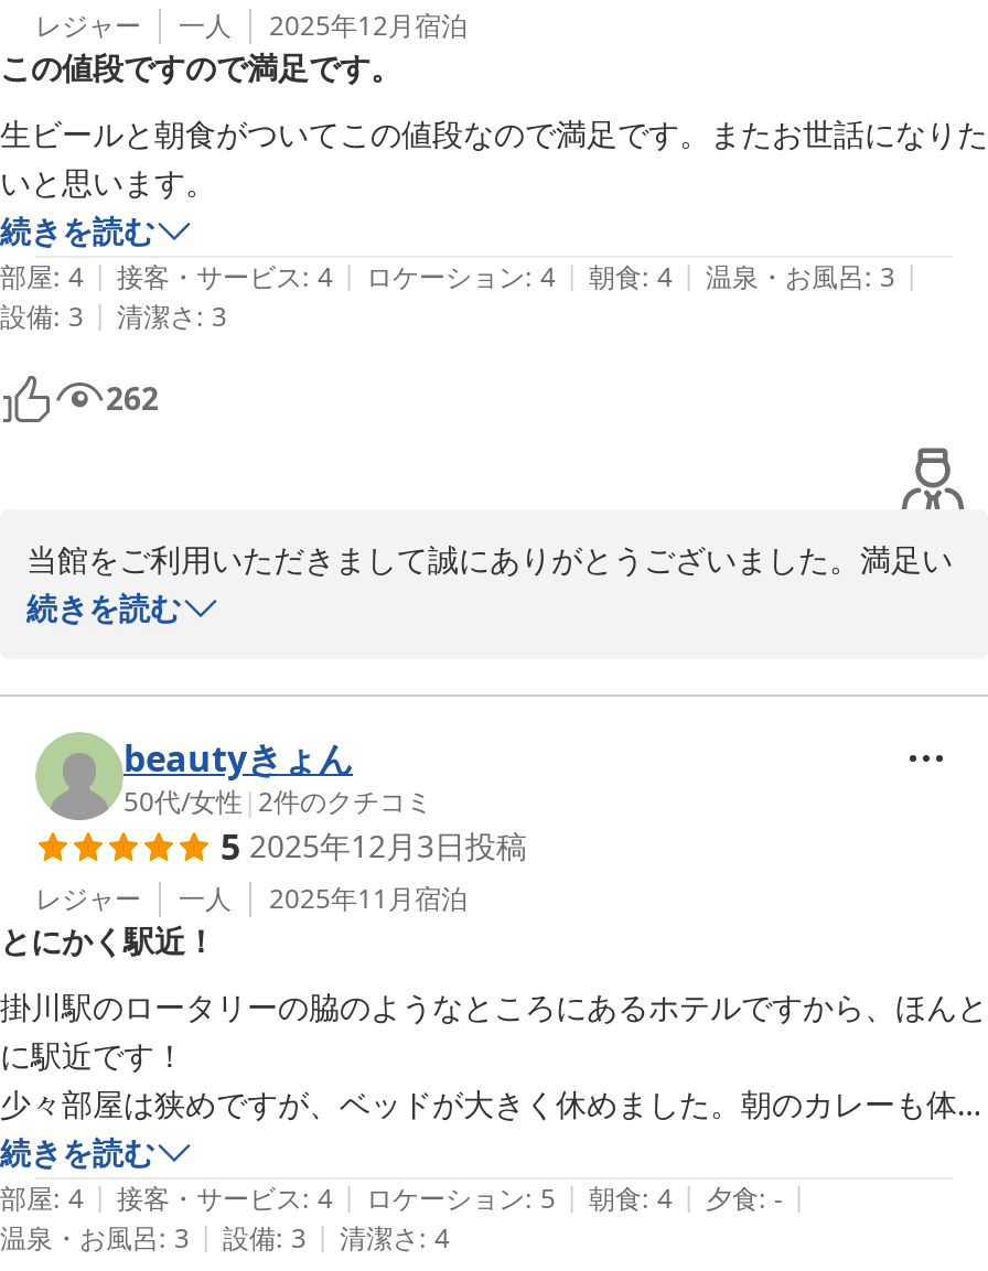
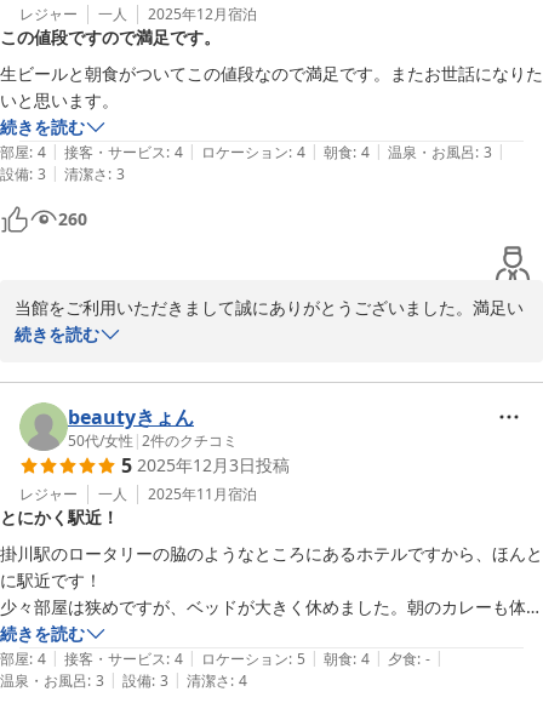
- 262
+ 260
